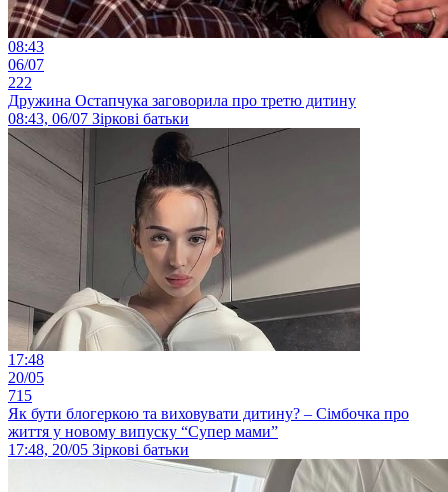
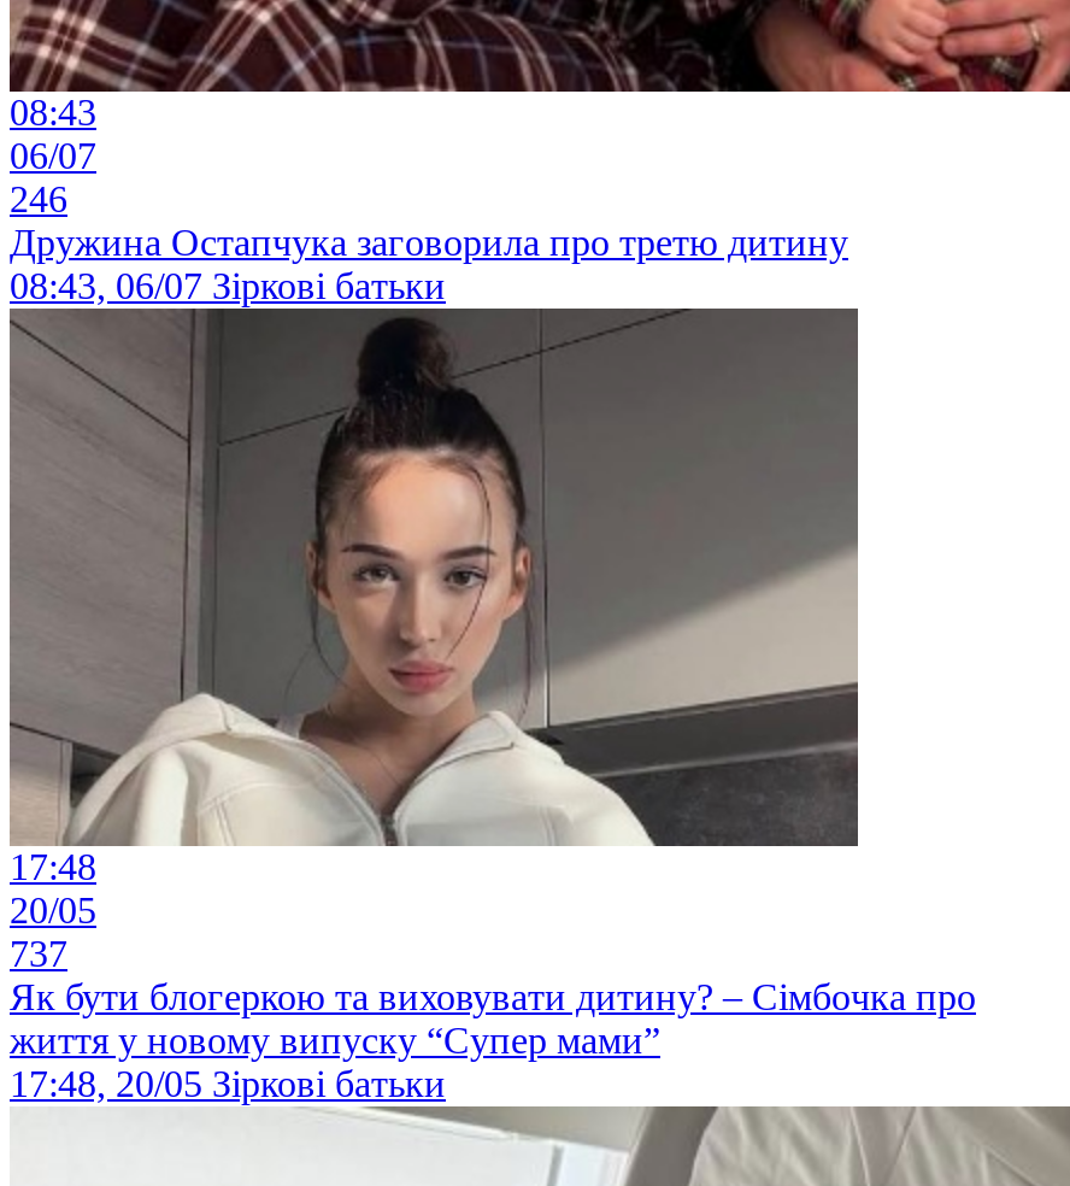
- 222
+ 246

- 715
+ 737
